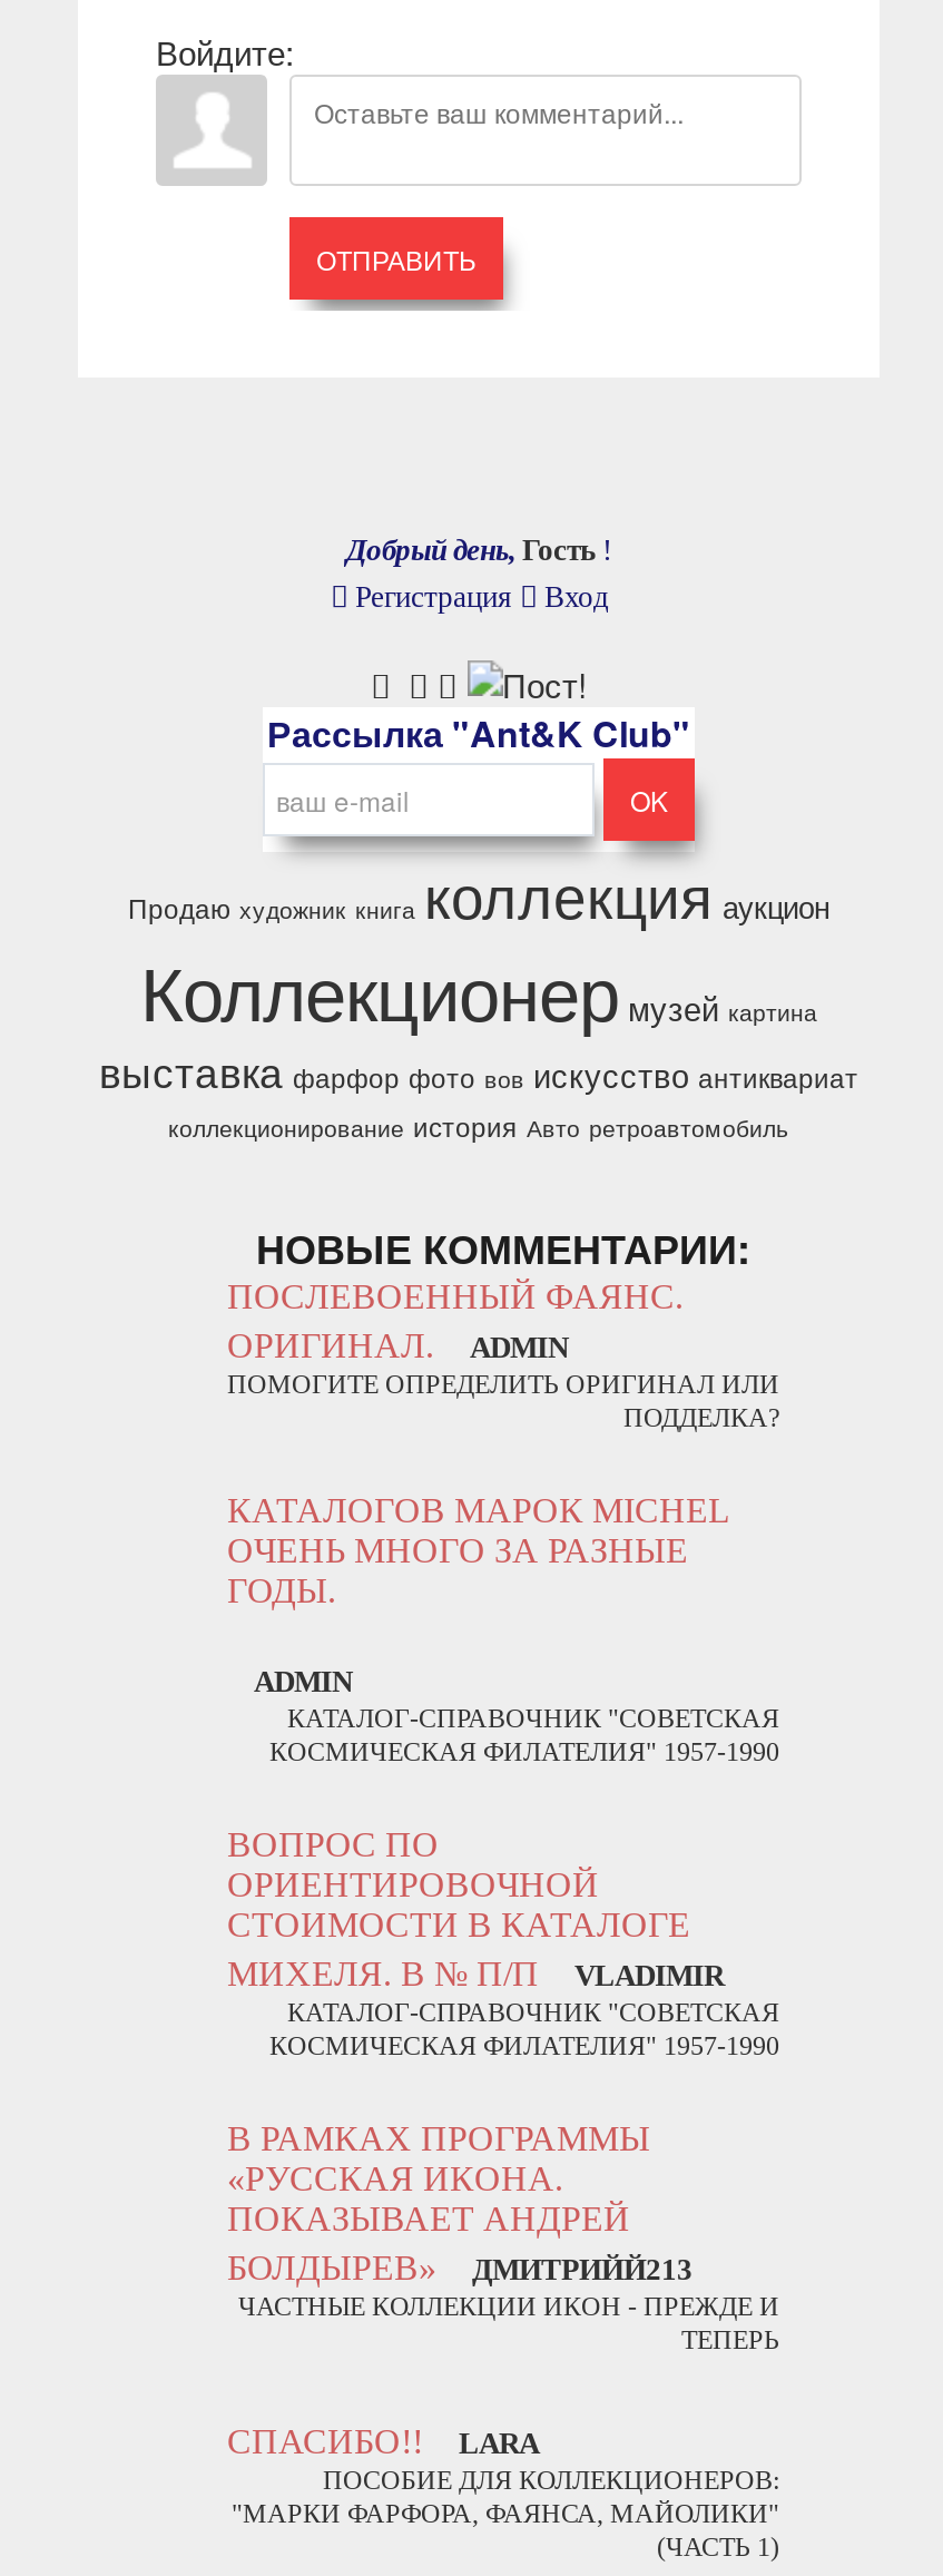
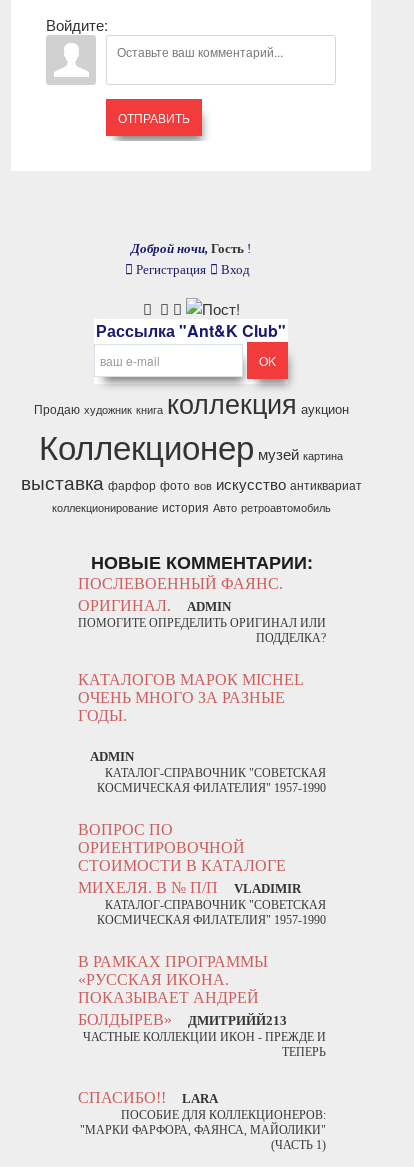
- Добрый день, Гость !
+ Доброй ночи, Гость !
